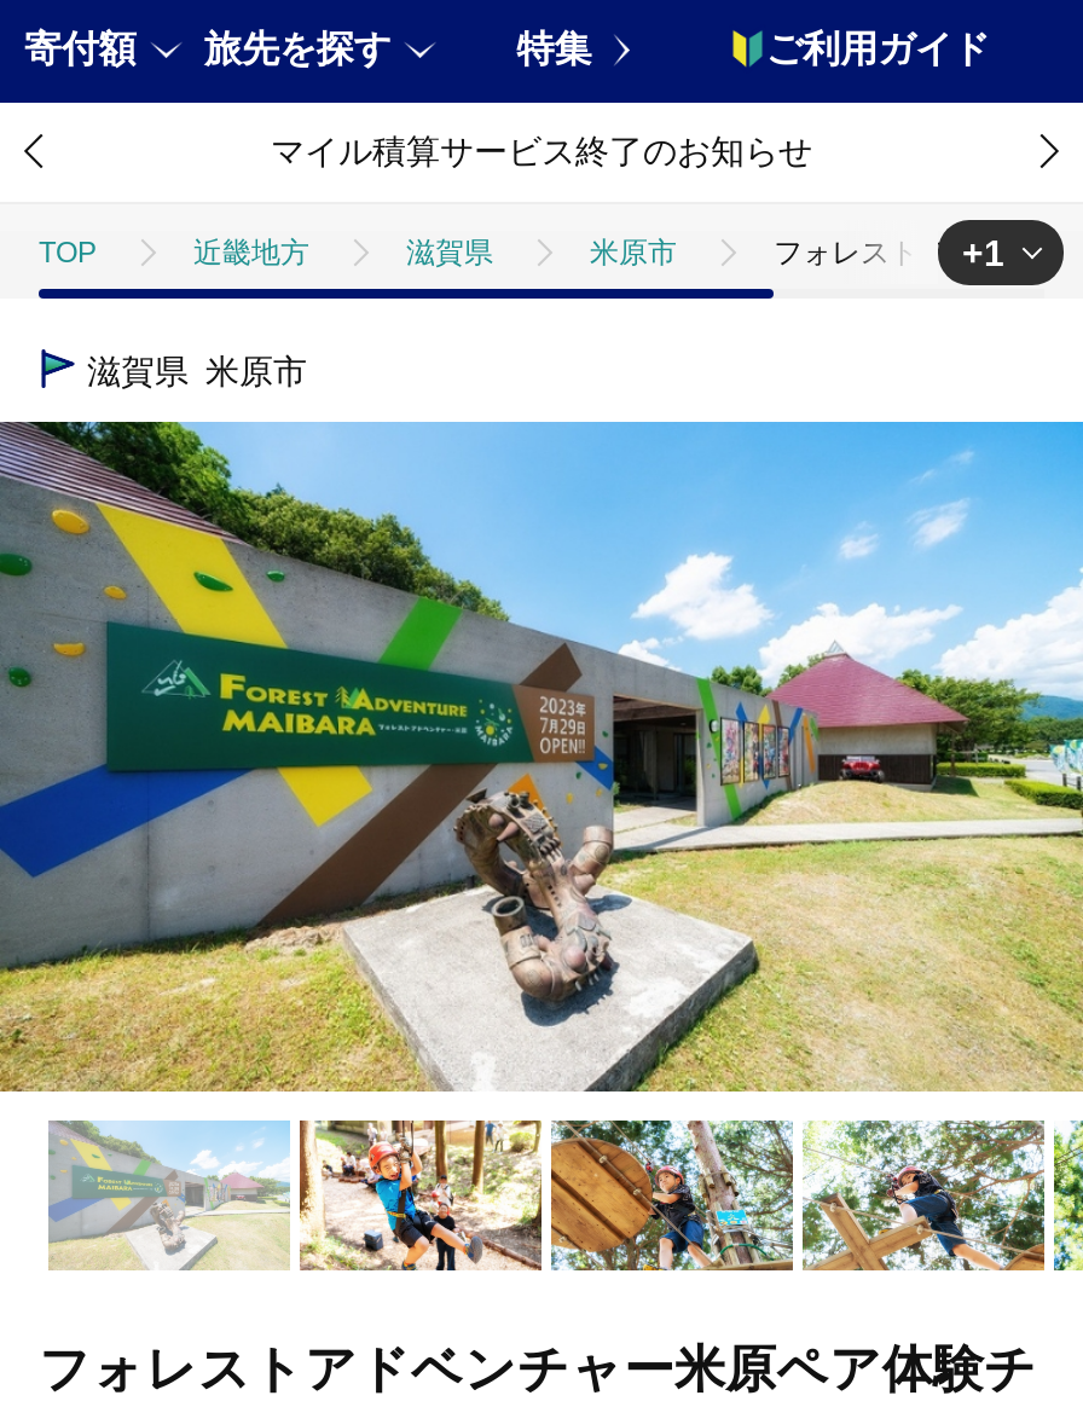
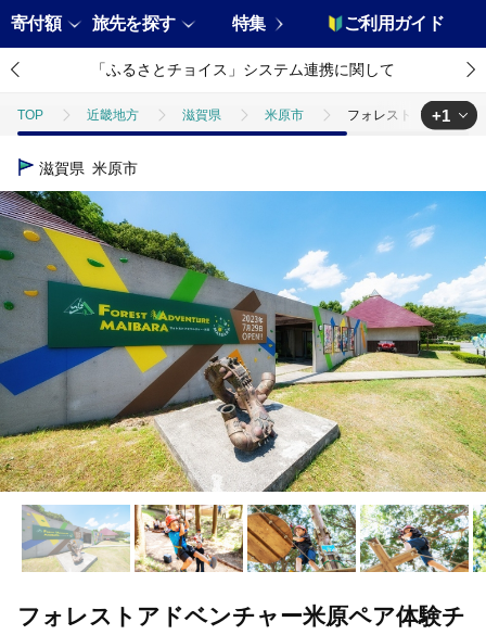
- マイル積算サービス終了のお知らせ
+ 「ふるさとチョイス」システム連携に関して
